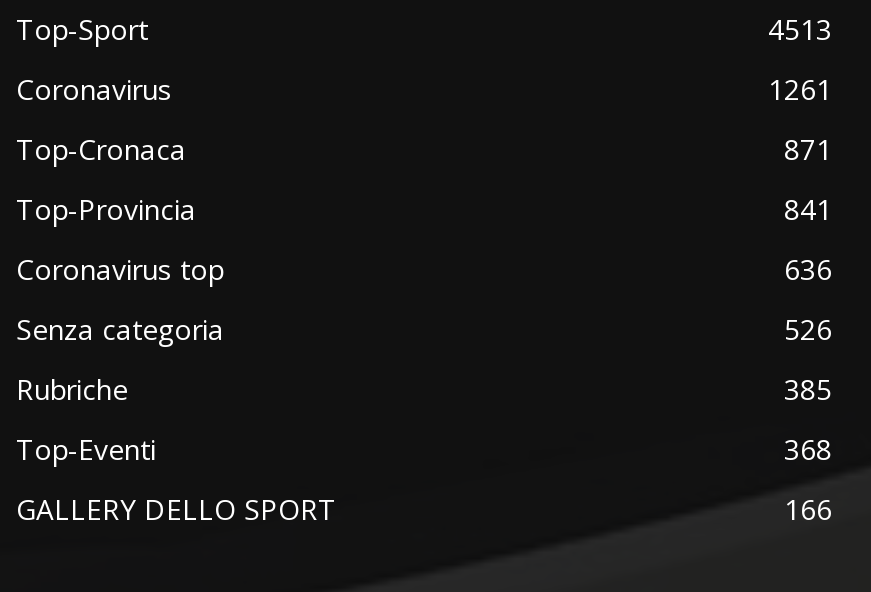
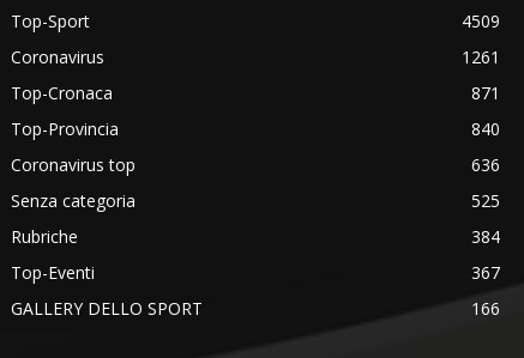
- 4513
+ 4509

- 841
+ 840

- 526
+ 525

- 385
+ 384

- 368
+ 367
